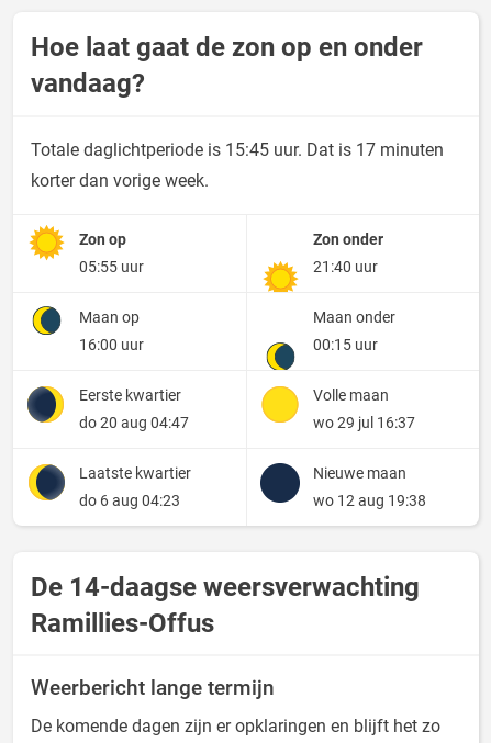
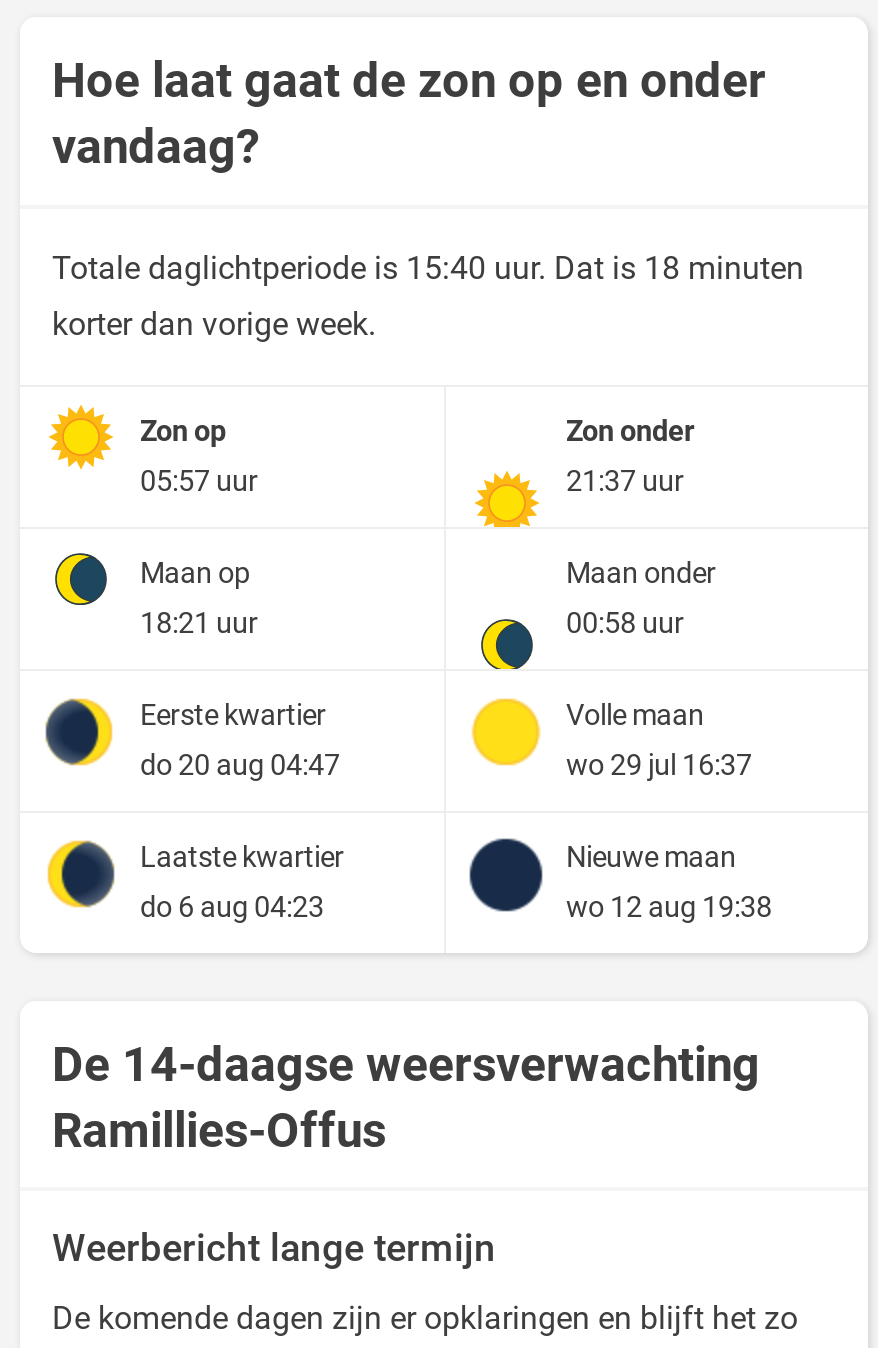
- Totale daglichtperiode is 15:45 uur. Dat is 17 minuten
+ Totale daglichtperiode is 15:40 uur. Dat is 18 minuten

- 05:55 uur
+ 05:57 uur

- 21:40 uur
+ 21:37 uur

- 16:00 uur
+ 18:21 uur

- 00:15 uur
+ 00:58 uur
